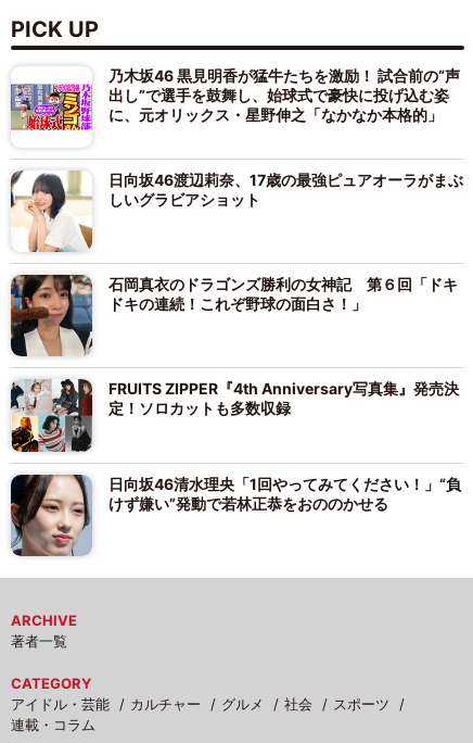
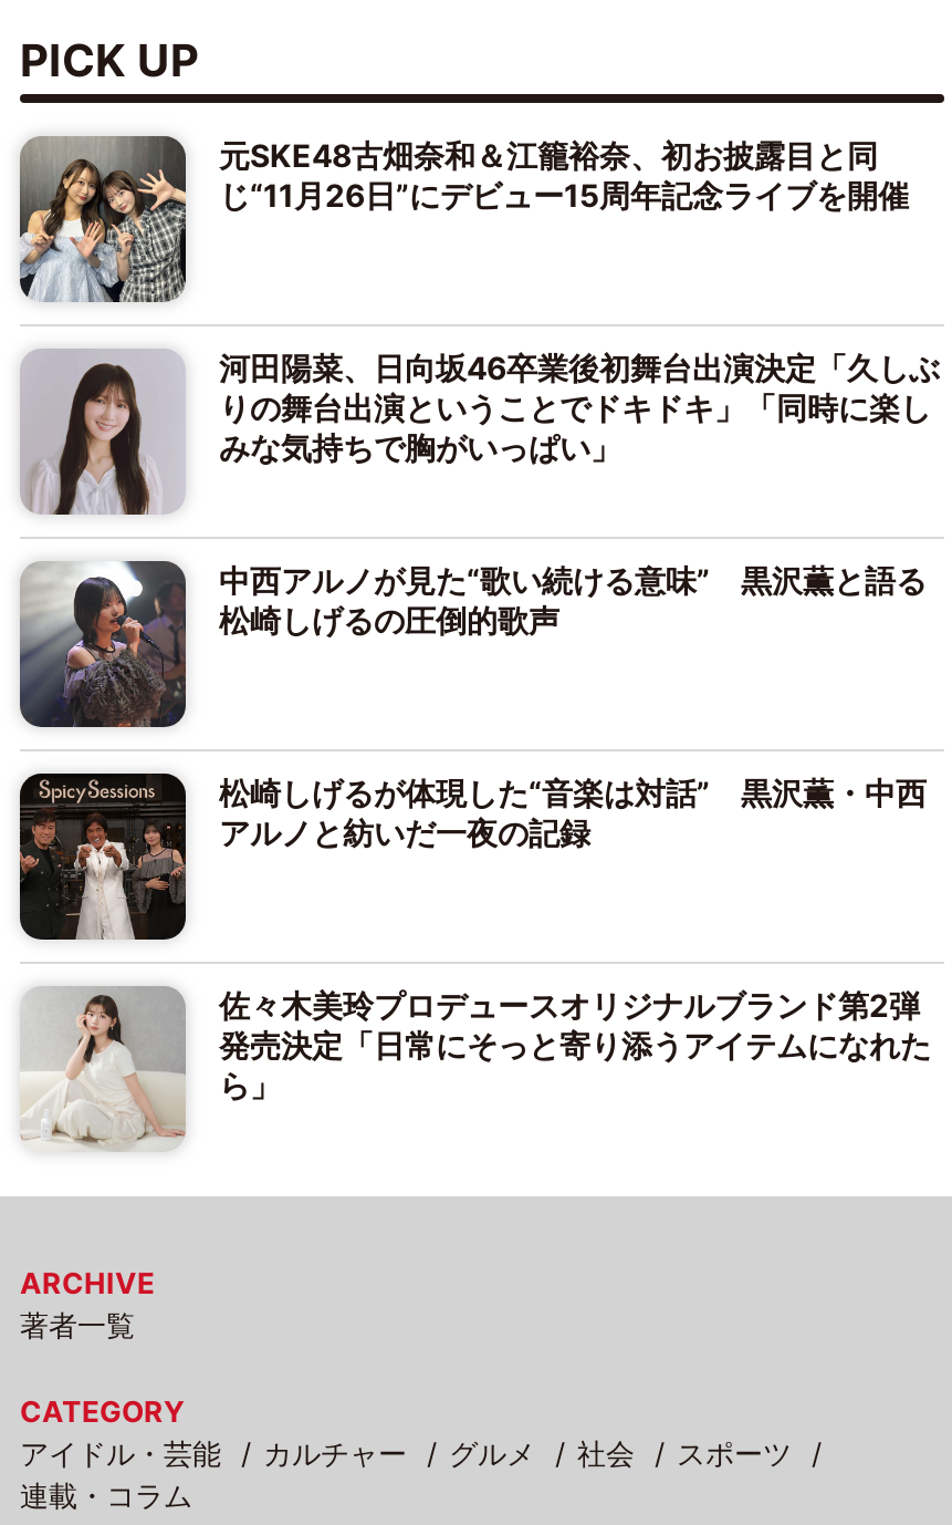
- [image]
- 乃木坂46 黒見明香が猛牛たちを激励！ 試合前の“声
- 出し”で選手を鼓舞し、始球式で豪快に投げ込む姿
- に、元オリックス・星野伸之「なかなか本格的」
+ [image]
+ 元SKE48古畑奈和＆江籠裕奈、初お披露目と同
+ じ“11月26日”にデビュー15周年記念ライブを開催

- [image]
- 日向坂46渡辺莉奈、17歳の最強ピュアオーラがまぶ
- しいグラビアショット
+ [image]
+ 河田陽菜、日向坂46卒業後初舞台出演決定「久しぶ
+ りの舞台出演ということでドキドキ」「同時に楽し
+ みな気持ちで胸がいっぱい」

- [image]
- 石岡真衣のドラゴンズ勝利の女神記 第６回「ドキ
- ドキの連続！これぞ野球の面白さ！」
+ [image]
+ 中西アルノが見た“歌い続ける意味” 黒沢薫と語る
+ 松崎しげるの圧倒的歌声

- [image]
- FRUITS ZIPPER『4th Anniversary写真集』発売決
- 定！ソロカットも多数収録
+ [image]
+ 松崎しげるが体現した“音楽は対話” 黒沢薫・中西
+ アルノと紡いだ一夜の記録

- [image]
- 日向坂46清水理央「1回やってみてください！」“負
- けず嫌い”発動で若林正恭をおののかせる
+ [image]
+ 佐々木美玲プロデュースオリジナルブランド第2弾
+ 発売決定「日常にそっと寄り添うアイテムになれた
+ ら」
